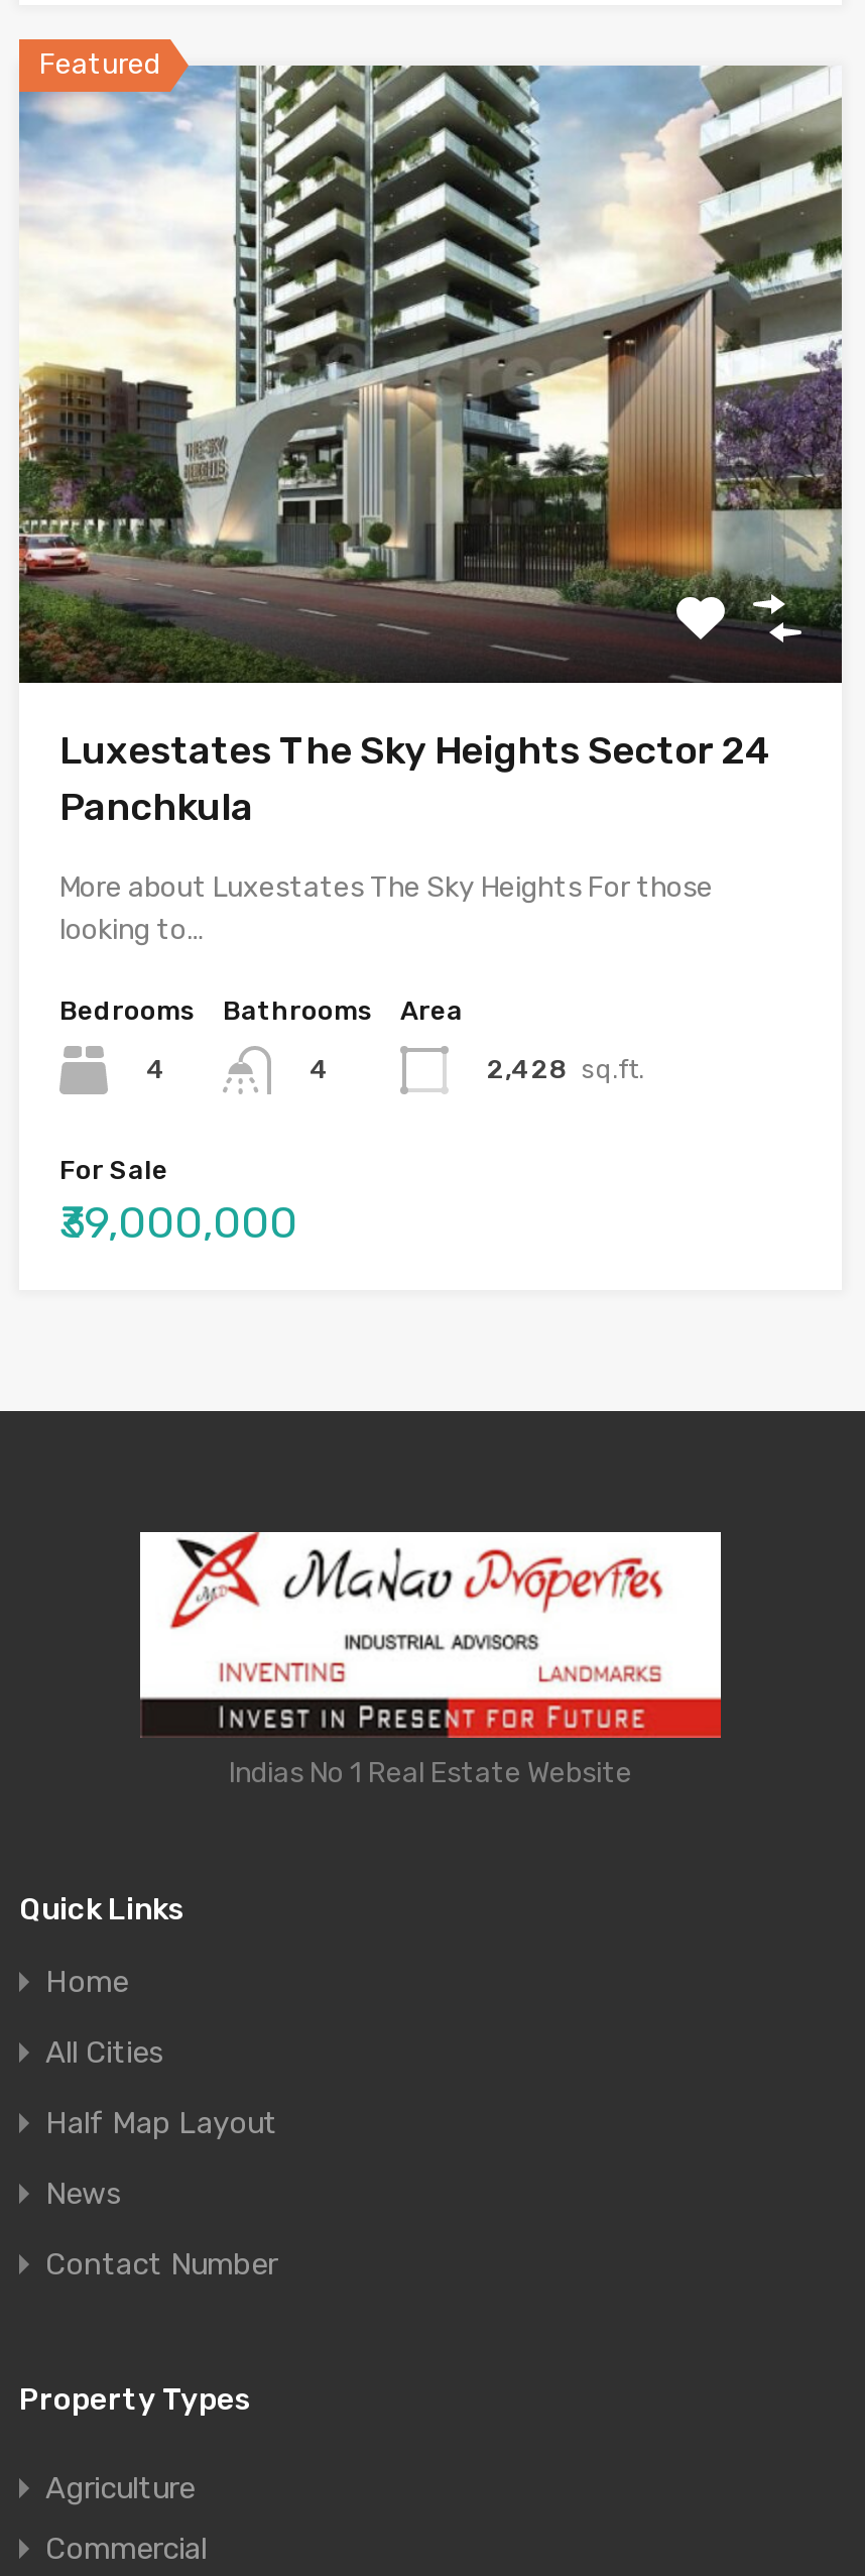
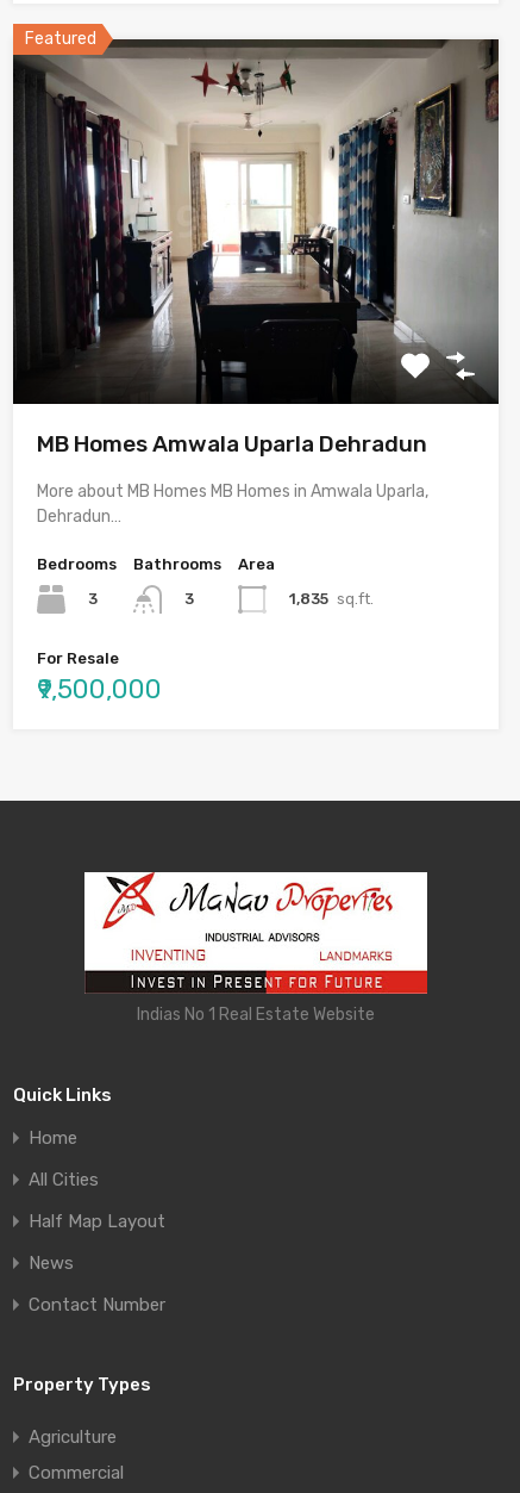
- [image]
- Luxestates The Sky Heights Sector 24
- Panchkula
+ [image]
+ MB Homes Amwala Uparla Dehradun

- More about Luxestates The Sky Heights For those
- looking to…
+ More about MB Homes MB Homes in Amwala Uparla,
+ Dehradun…

- 4
+ 3

- 4
+ 3

- 2,428 sq.ft.
+ 1,835 sq.ft.

- For Sale
+ For Resale

- ₹39,000,000
+ ₹9,500,000
